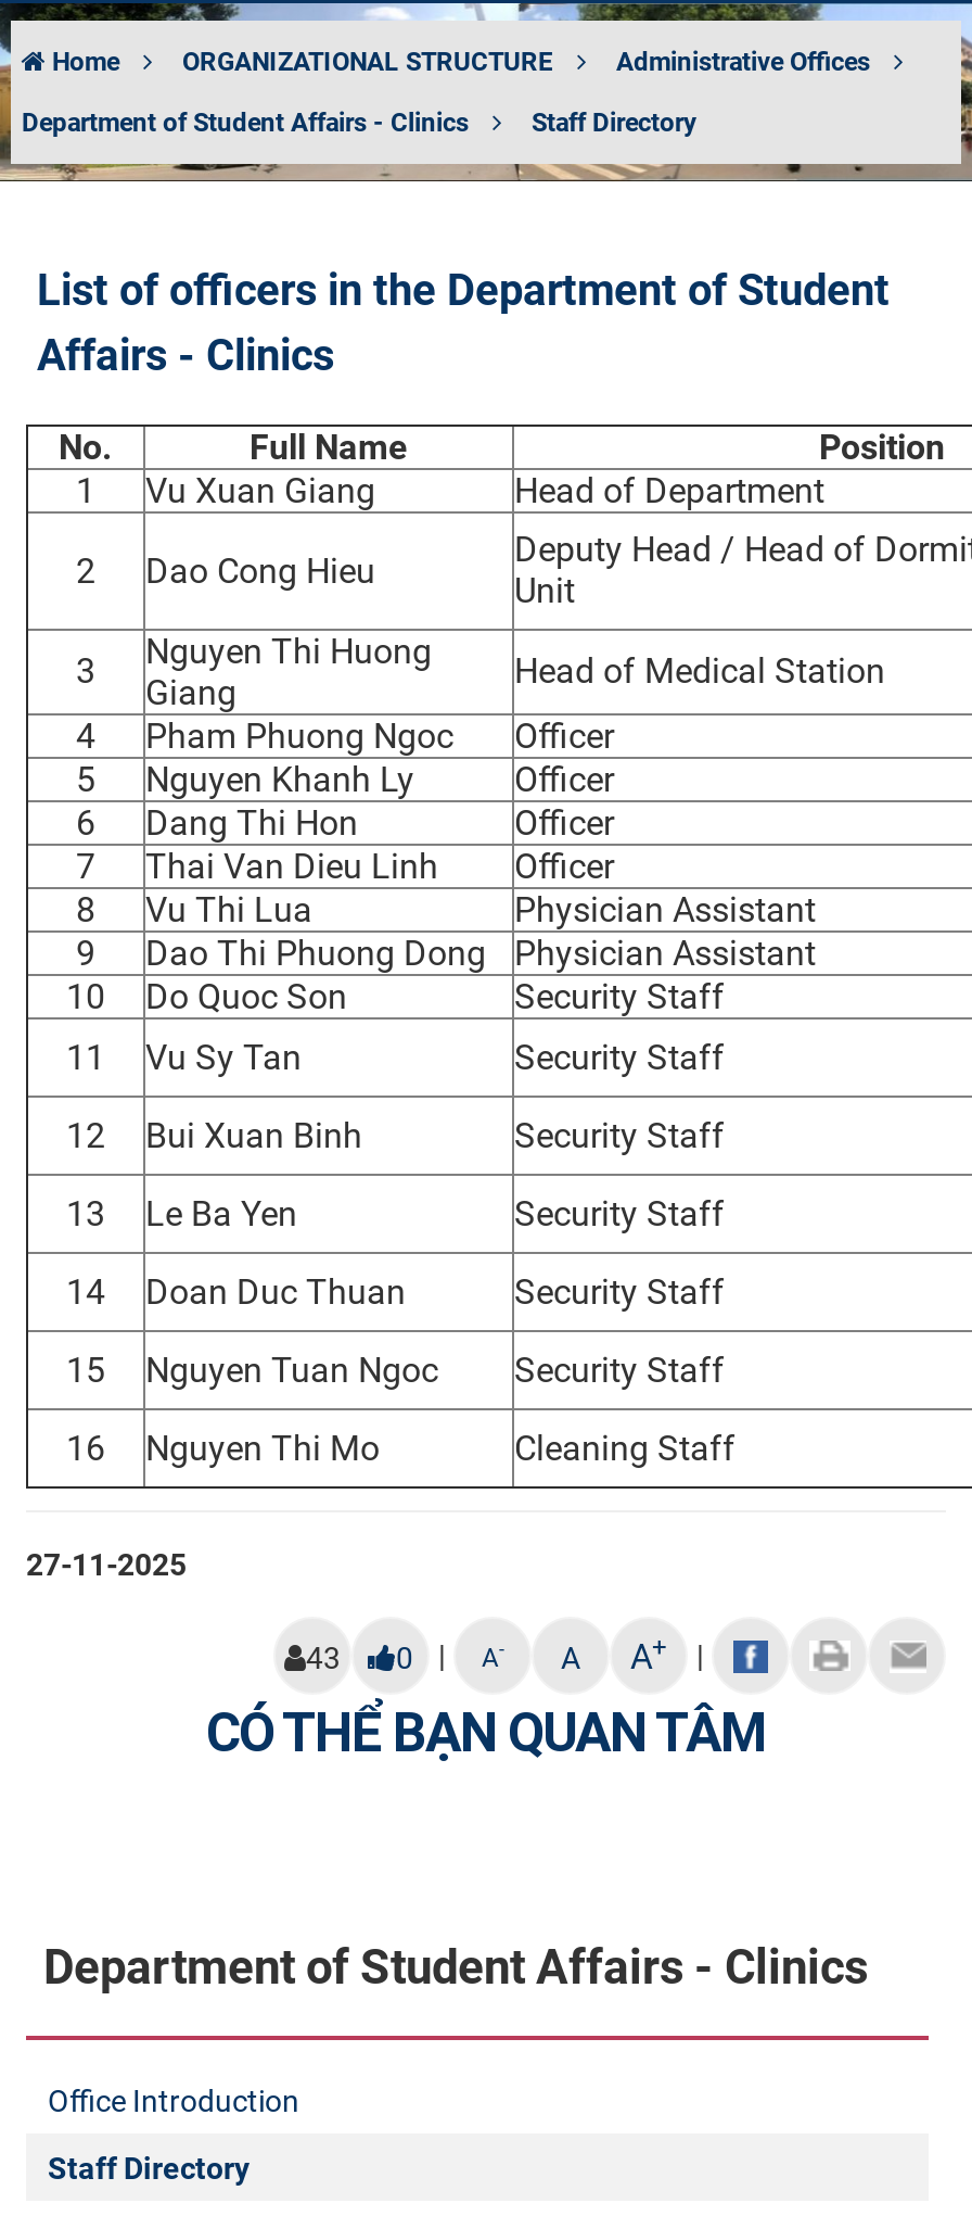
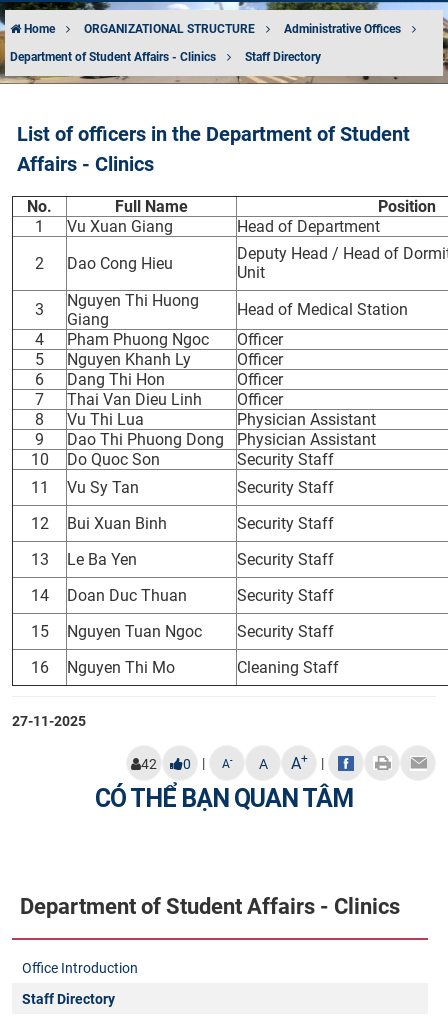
- 43
+ 42
